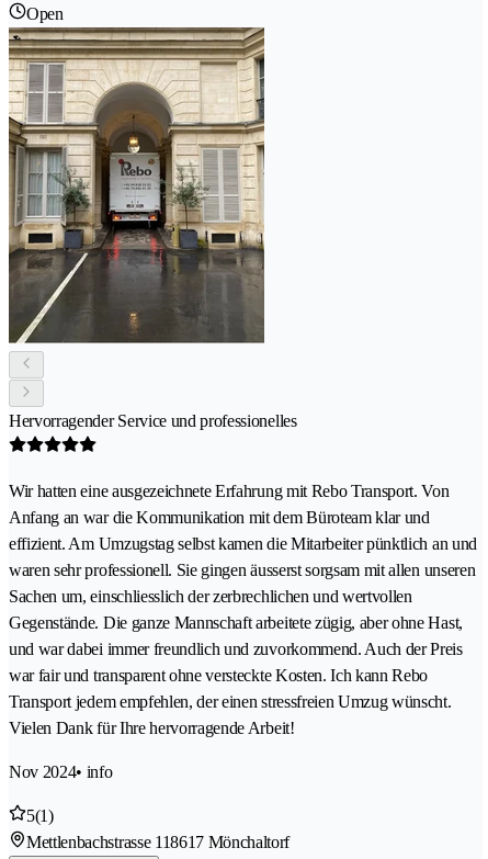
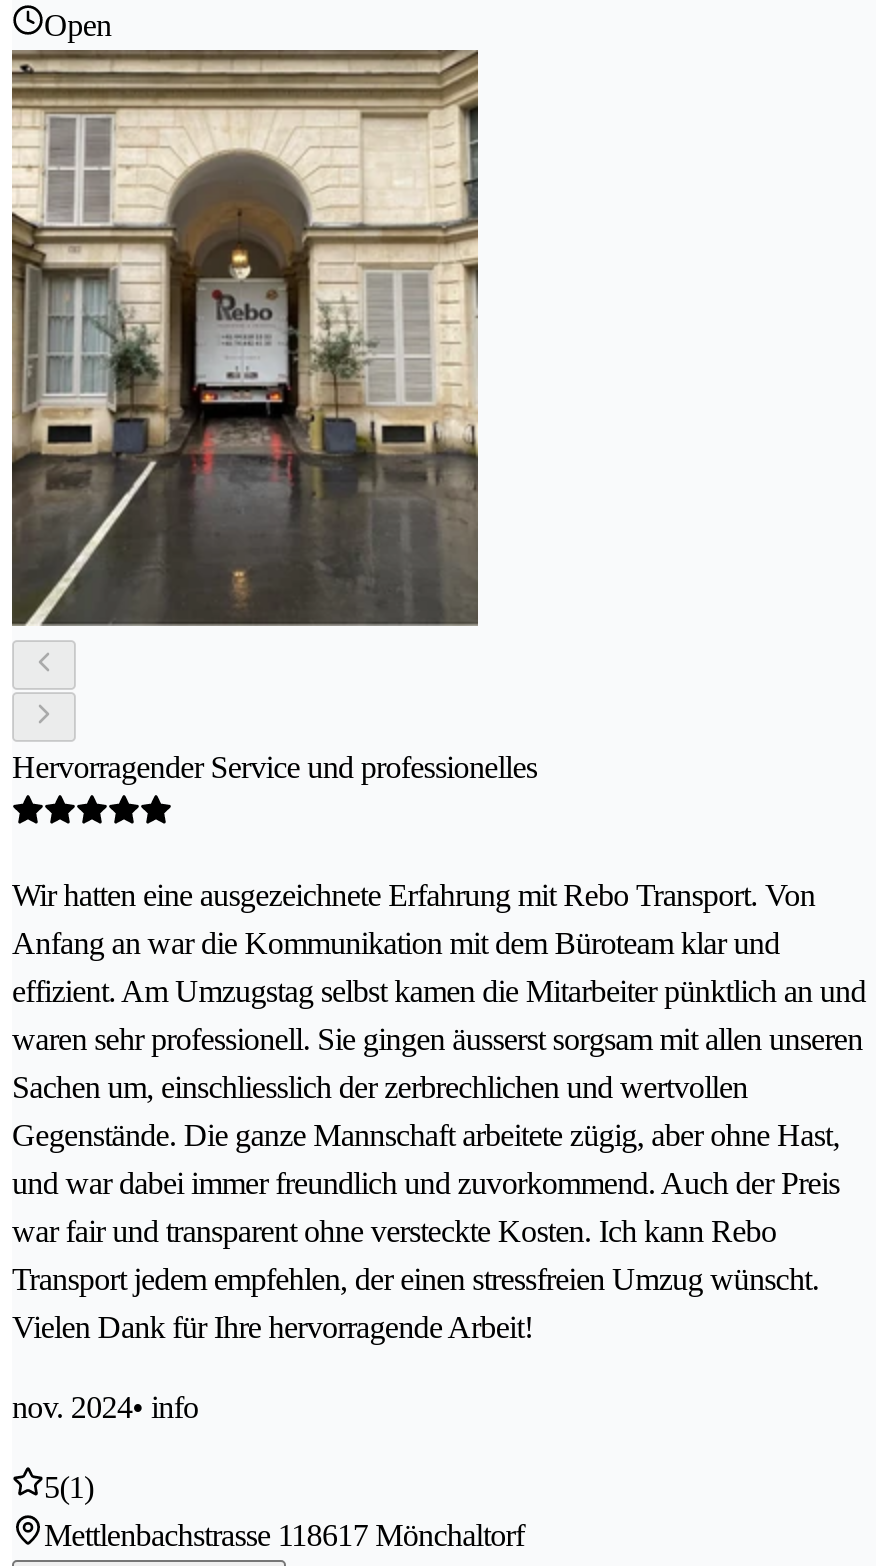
- Nov 2024• info
+ nov. 2024• info
